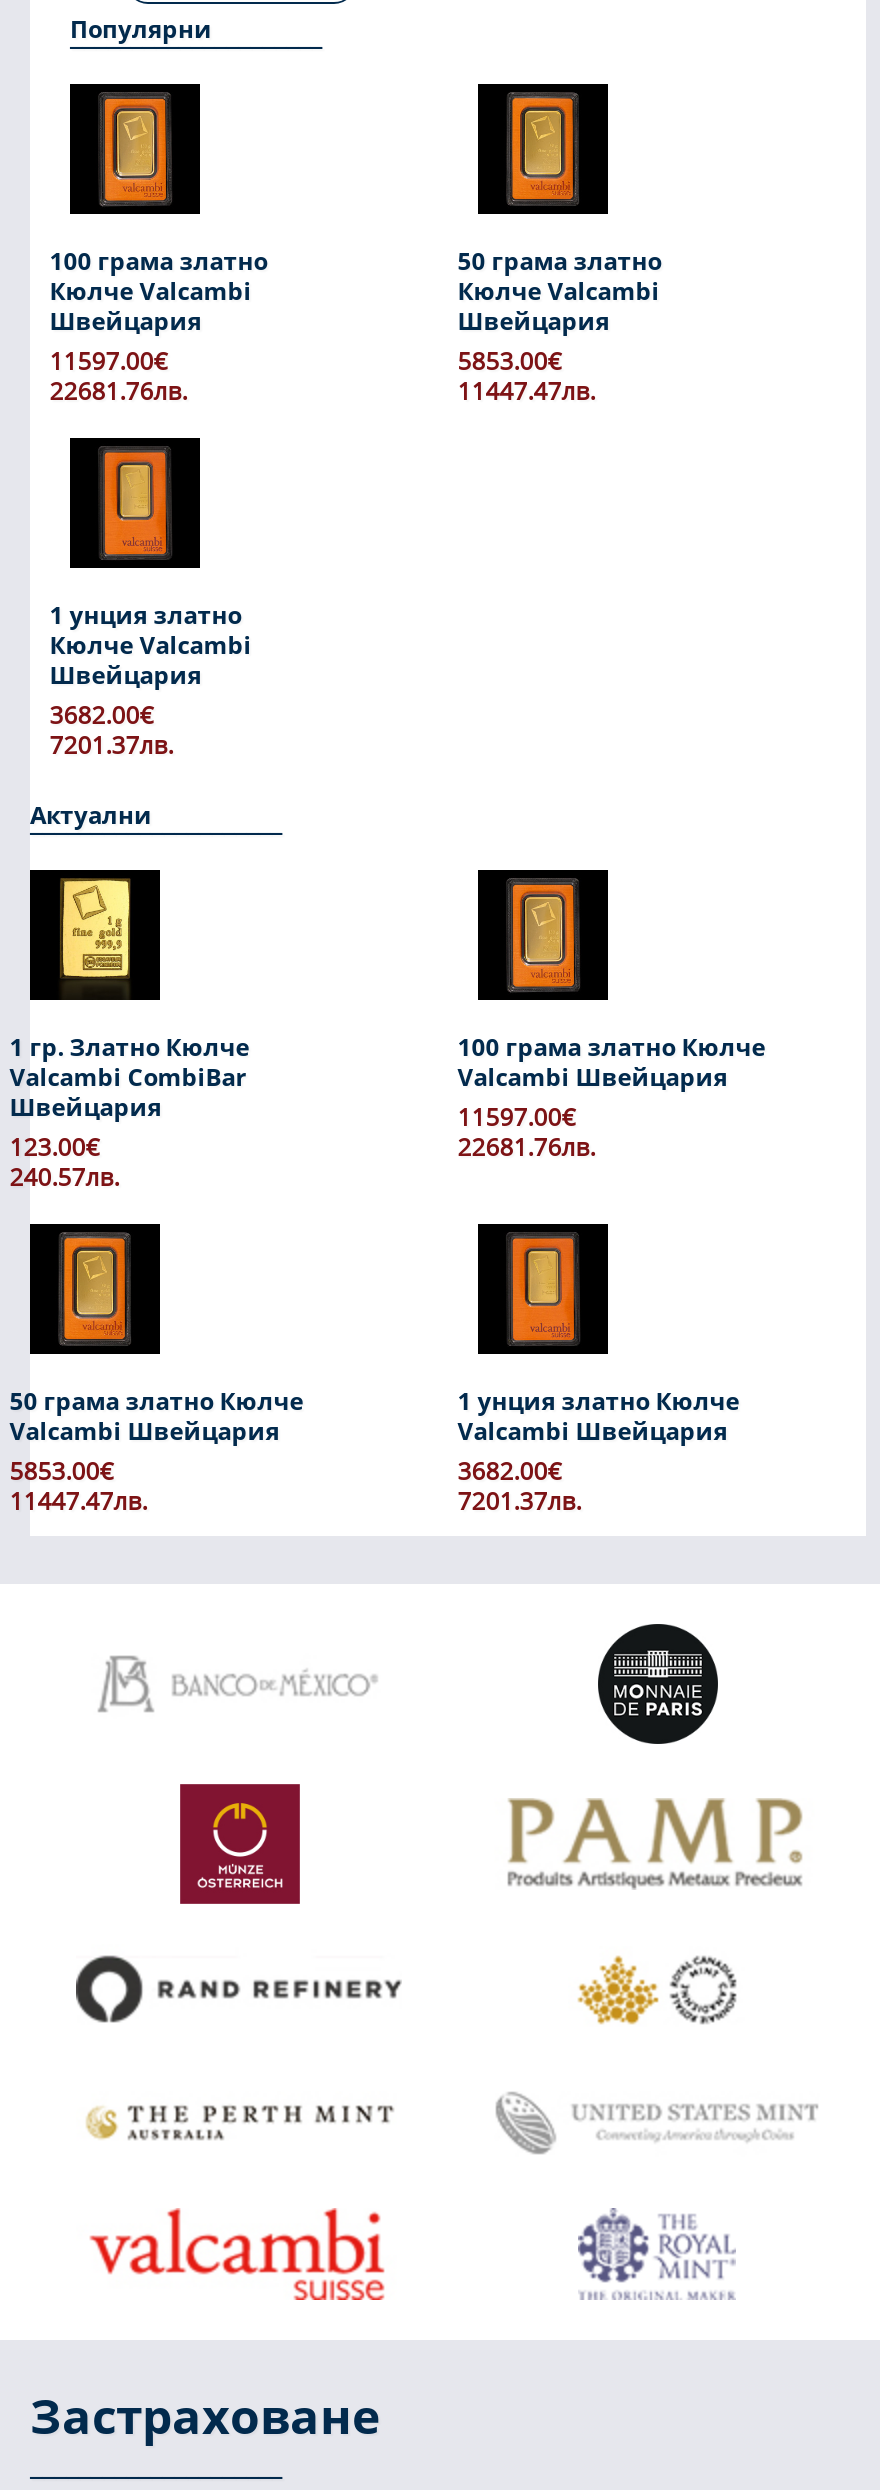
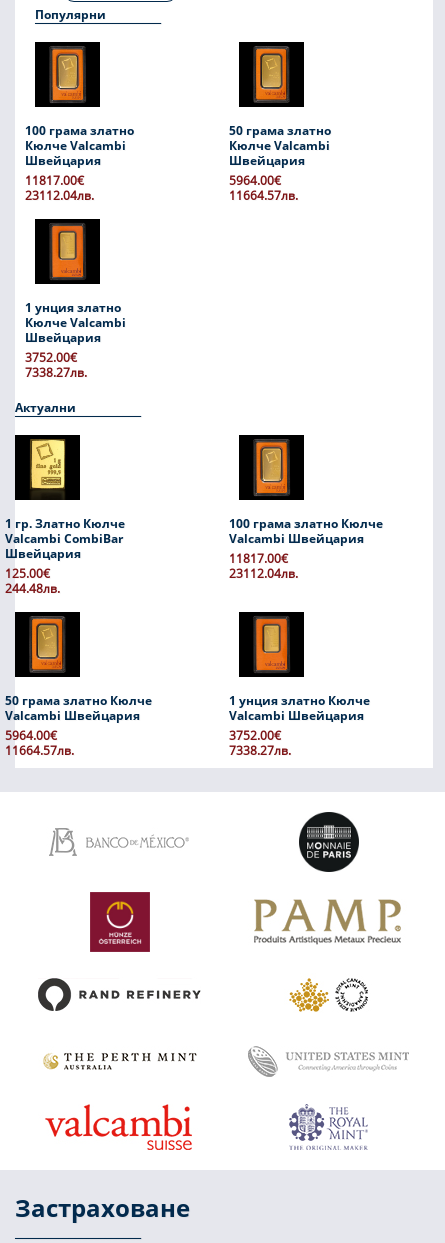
- 11597.00€
- 22681.76лв.
+ 11817.00€
+ 23112.04лв.

- 5853.00€
- 11447.47лв.
+ 5964.00€
+ 11664.57лв.

- 3682.00€
- 7201.37лв.
+ 3752.00€
+ 7338.27лв.

- 11597.00€
- 22681.76лв.
+ 11817.00€
+ 23112.04лв.

- 123.00€
- 240.57лв.
+ 125.00€
+ 244.48лв.

- 5853.00€
- 11447.47лв.
+ 5964.00€
+ 11664.57лв.

- 3682.00€
- 7201.37лв.
+ 3752.00€
+ 7338.27лв.
